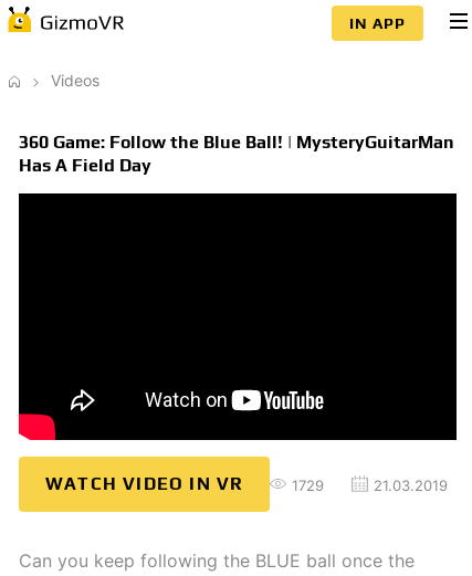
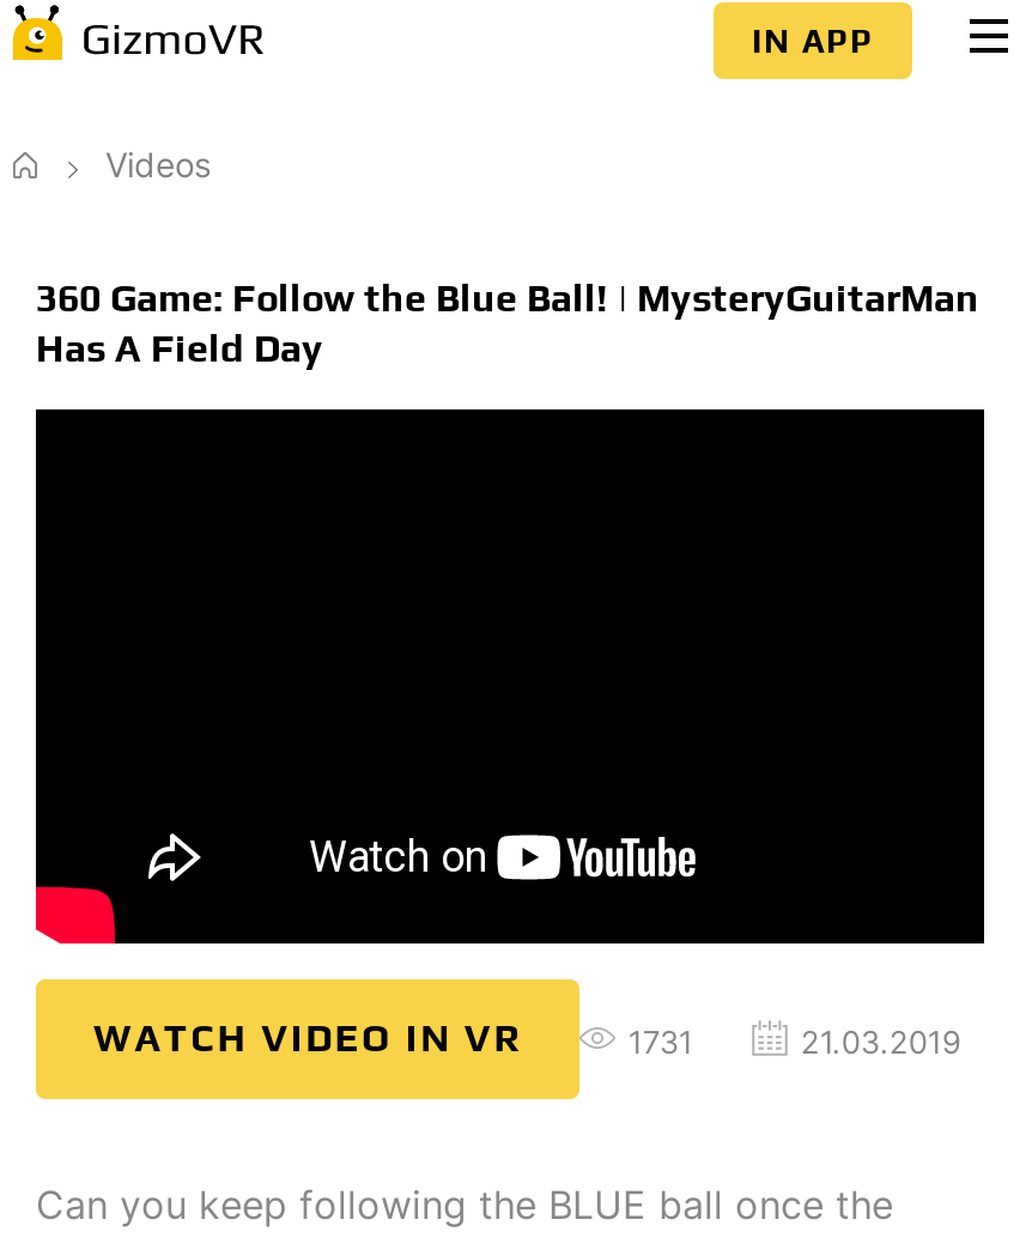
- 1729
+ 1731
